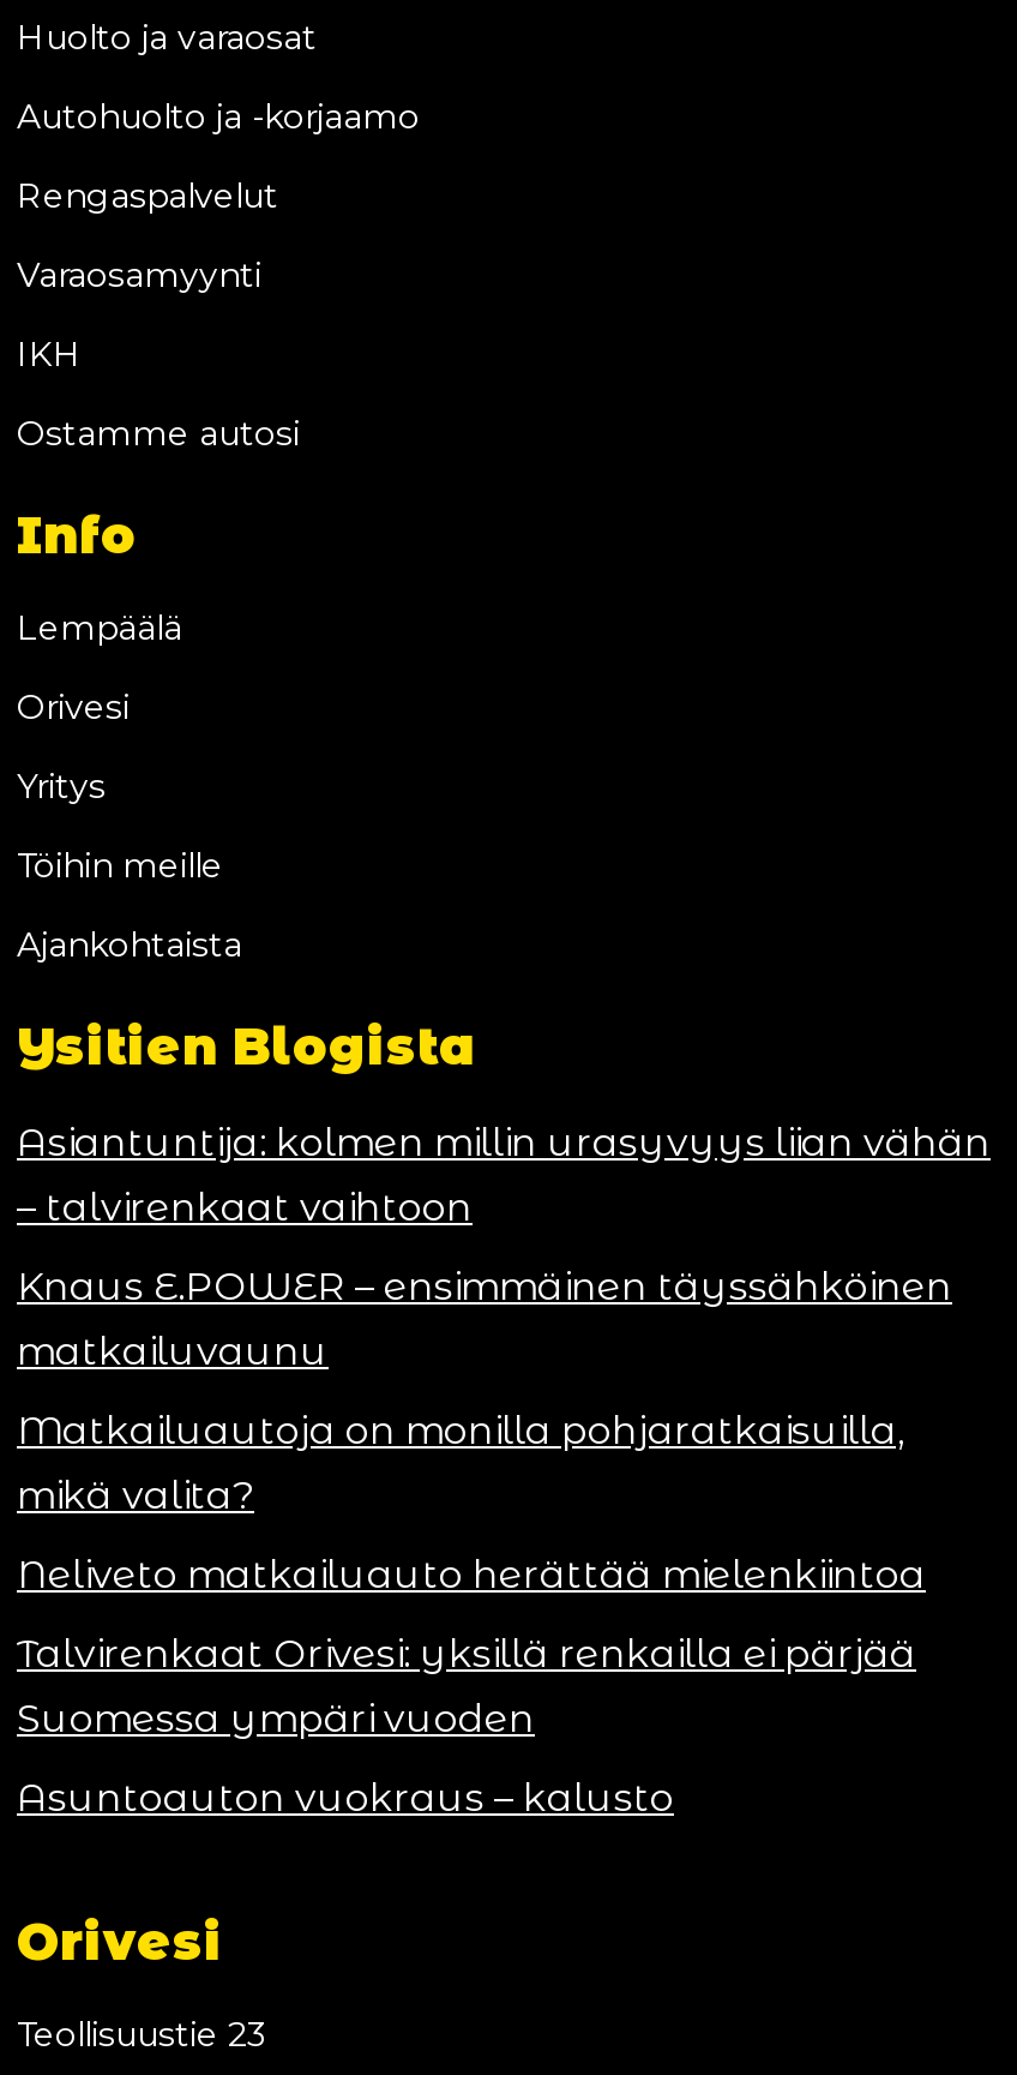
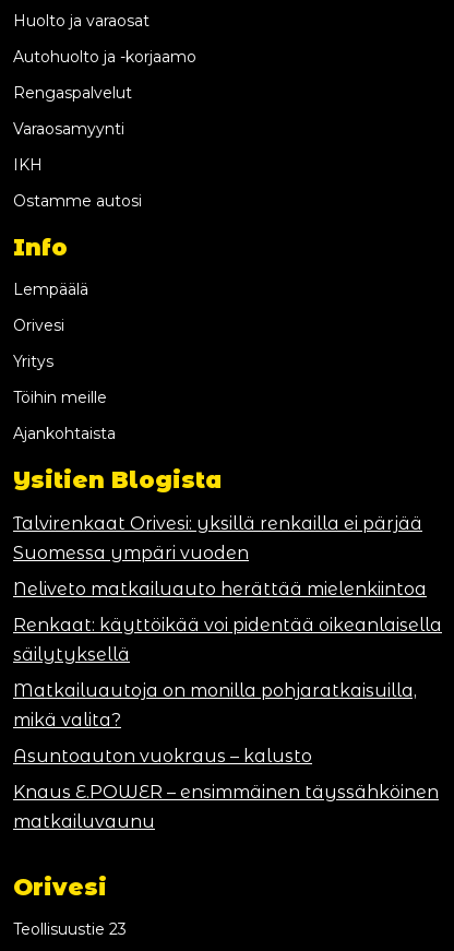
- Asiantuntija: kolmen millin urasyvyys liian vähän
- – talvirenkaat vaihtoon

moved down: Knaus E.POWER – ensimmäinen täyssähköinen | matkailuvaunu

moved down: Matkailuautoja on monilla pohjaratkaisuilla, | mikä valita?

moved down: Neliveto matkailuauto herättää mielenkiintoa

moved up: Talvirenkaat Orivesi: yksillä renkailla ei pärjää | Suomessa ympäri vuoden

+ Renkaat: käyttöikää voi pidentää oikeanlaisella
+ säilytyksellä

moved up: Asuntoauton vuokraus – kalusto
